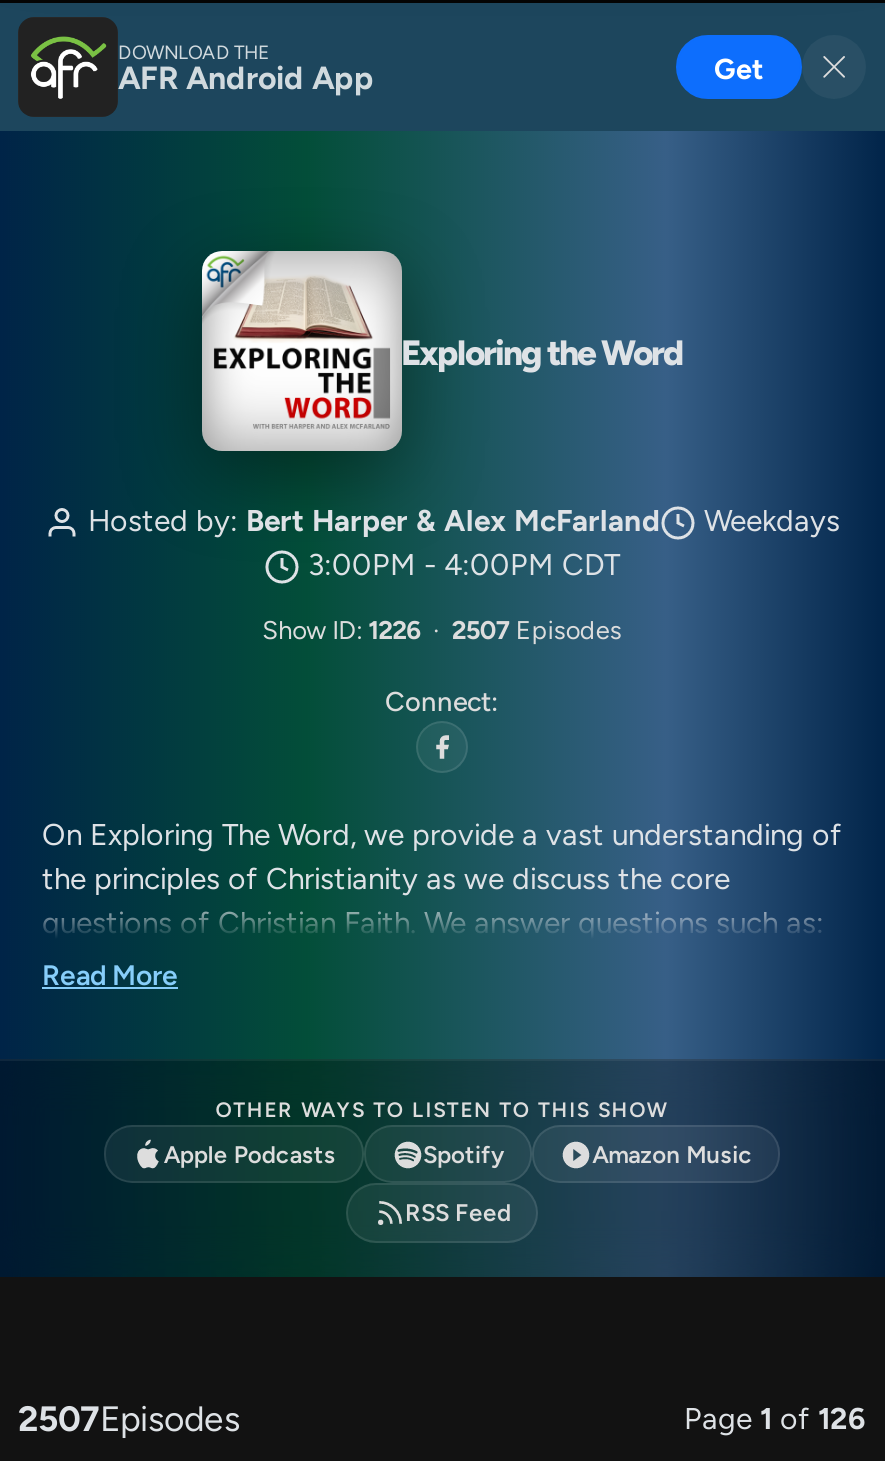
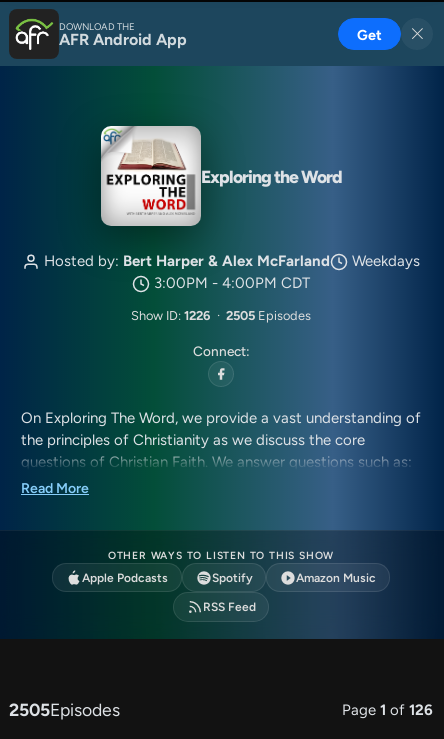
- Show ID: 1226 · 2507 Episodes
+ Show ID: 1226 · 2505 Episodes

- 2507Episodes
+ 2505Episodes
